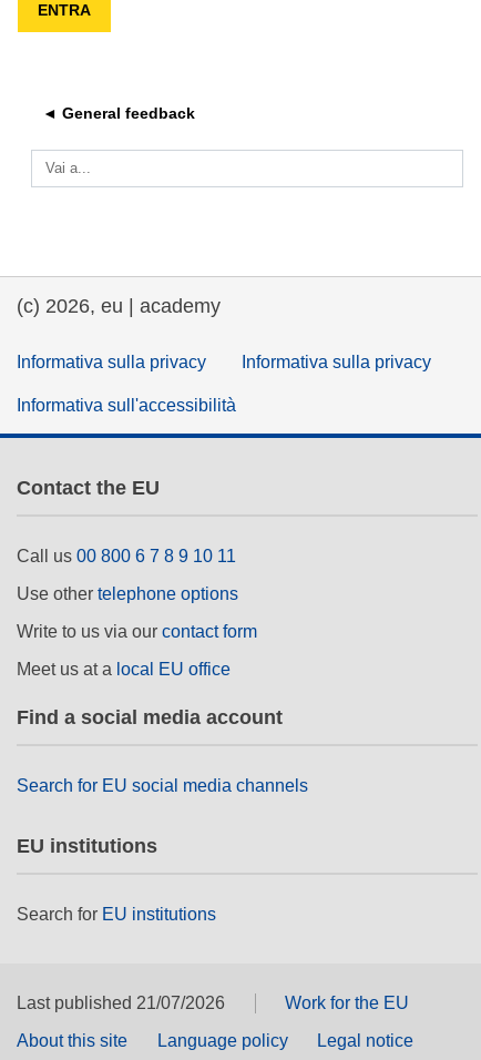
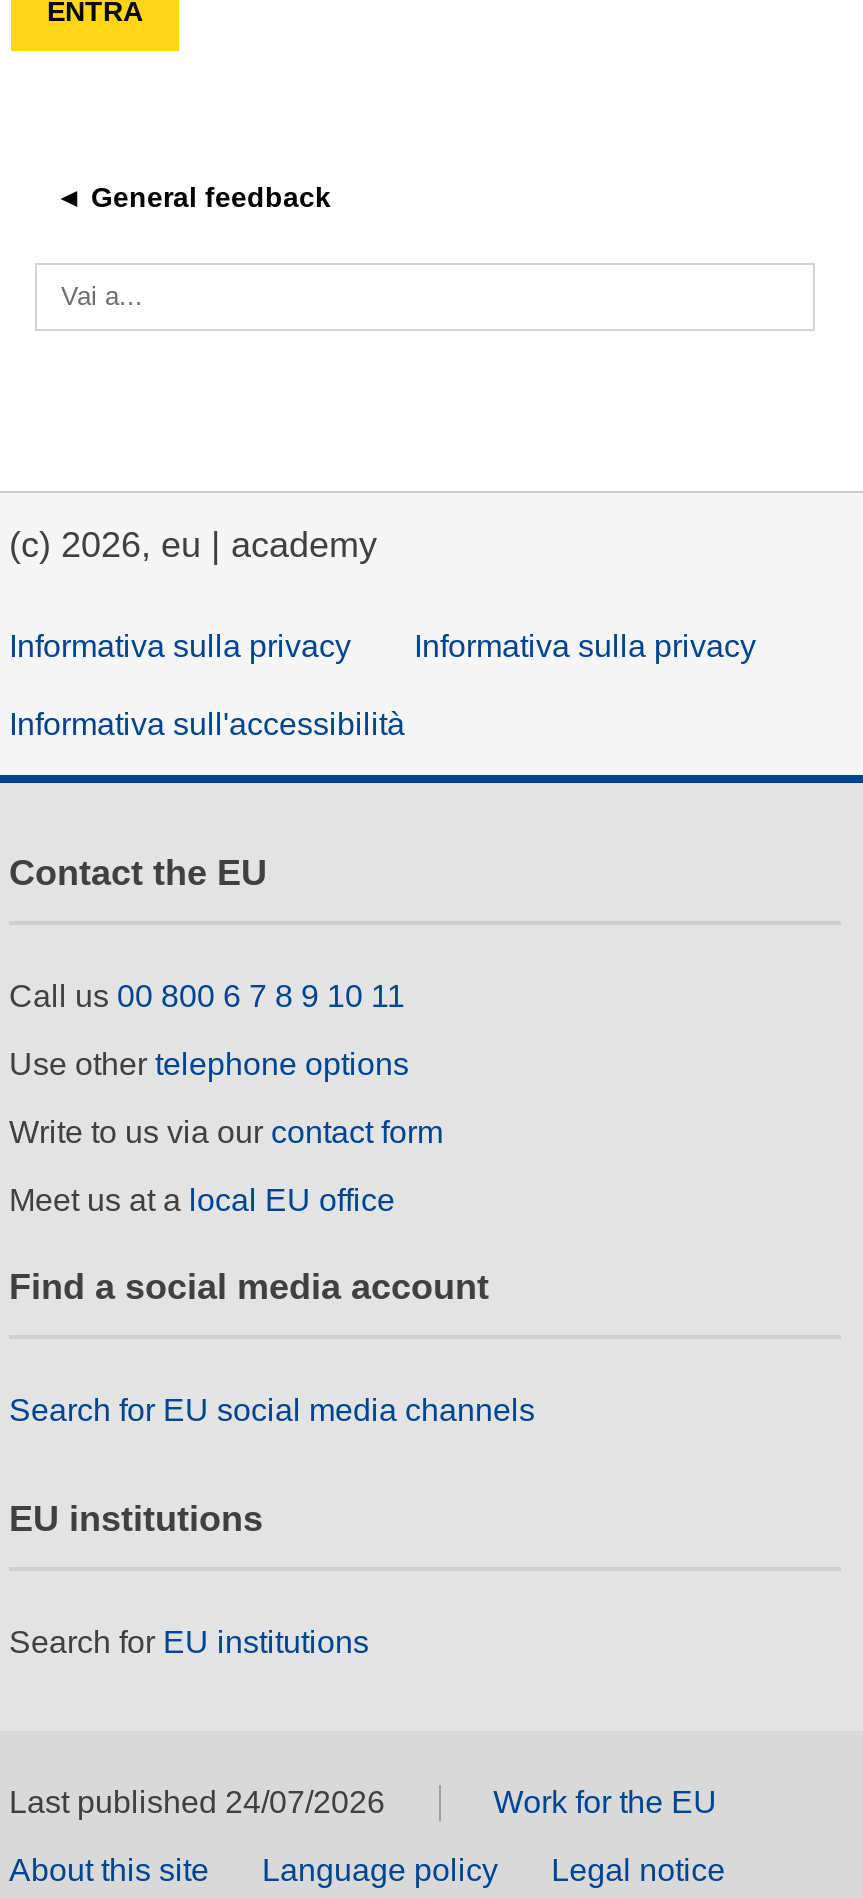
- Last published 21/07/2026
+ Last published 24/07/2026
